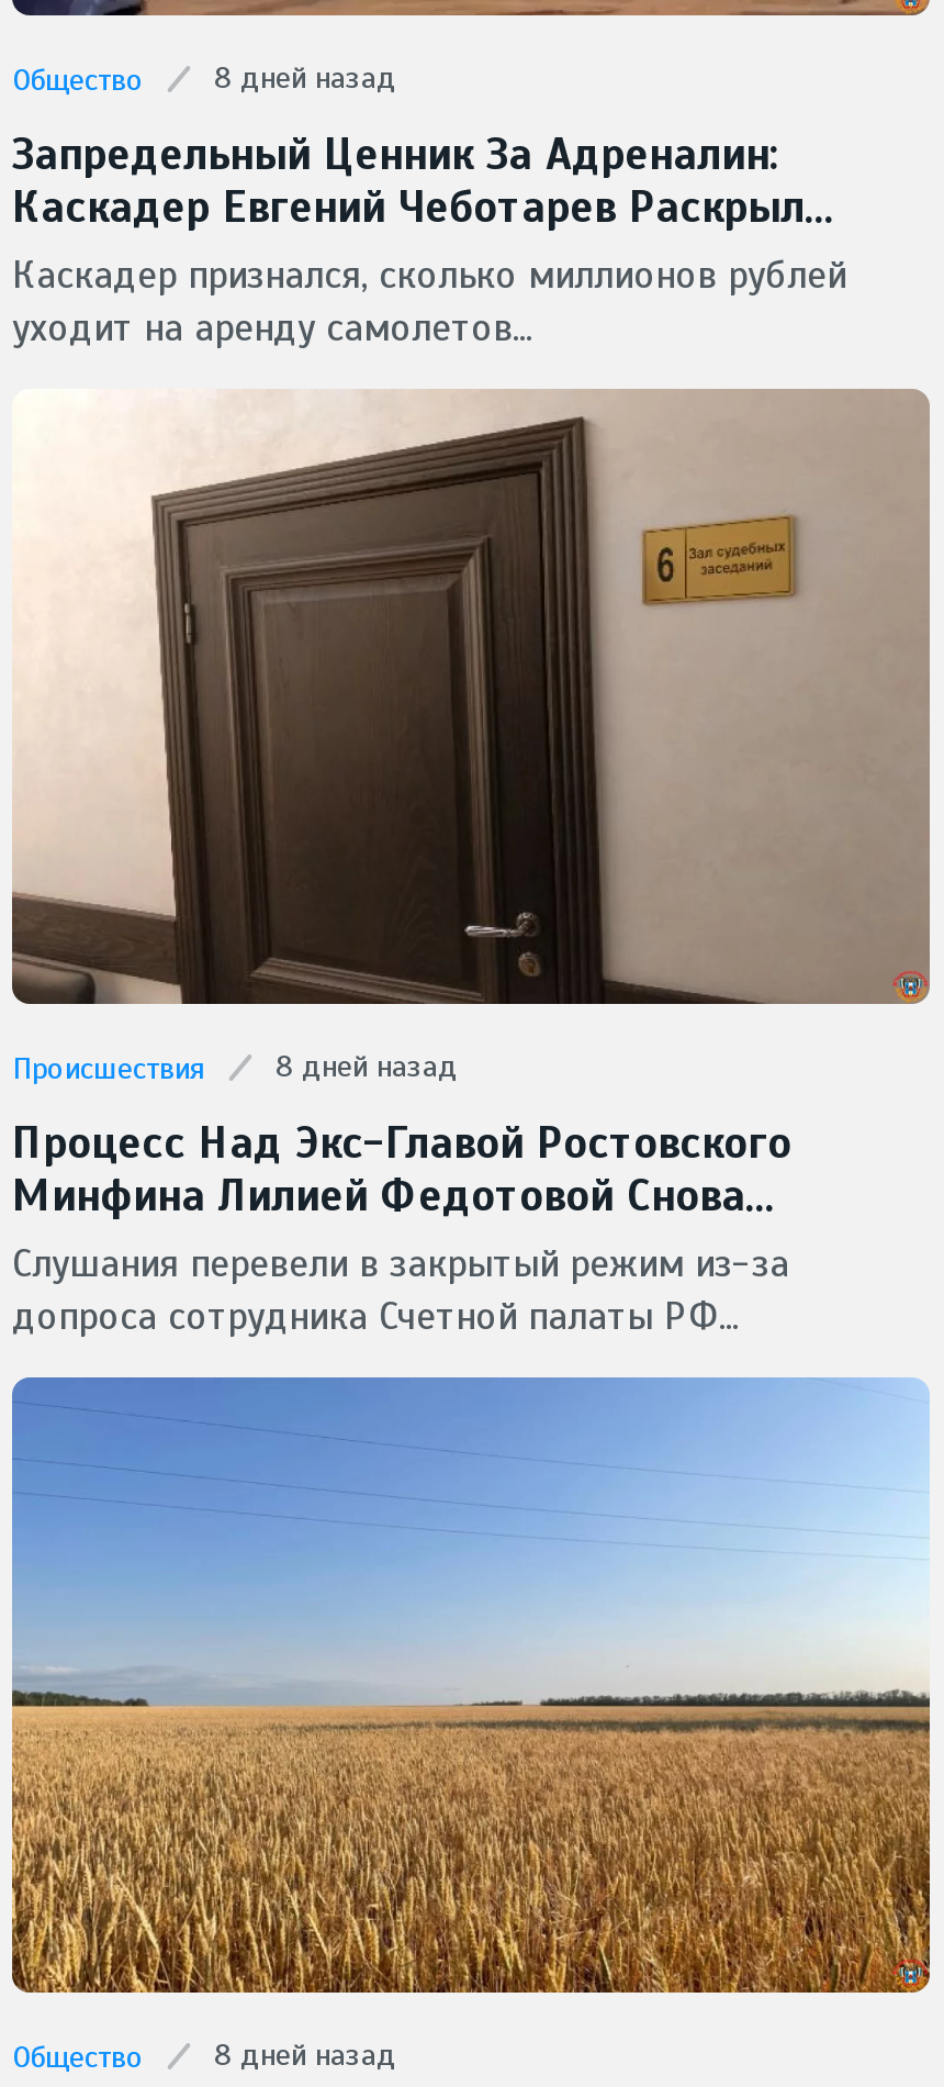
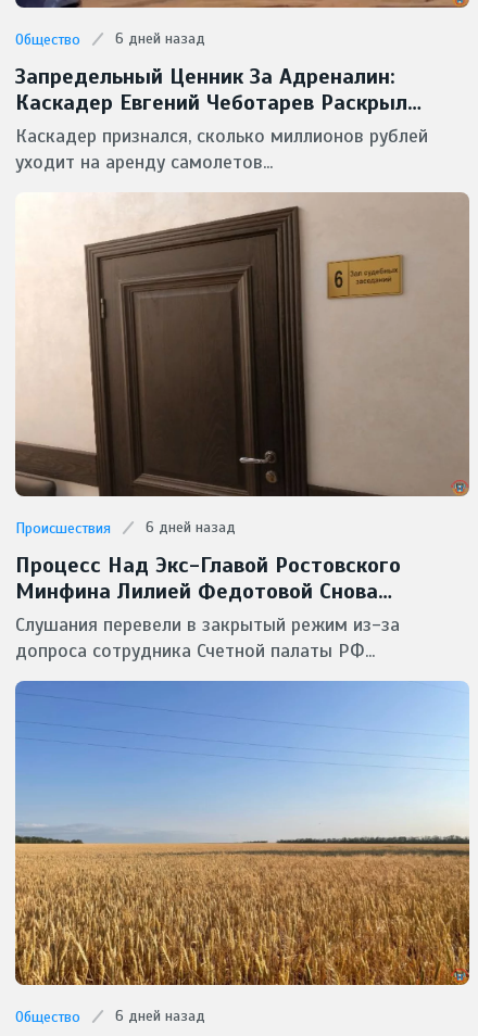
- Общество 8 дней назад
+ Общество 6 дней назад

- Происшествия 8 дней назад
+ Происшествия 6 дней назад

- Общество 8 дней назад
+ Общество 6 дней назад
